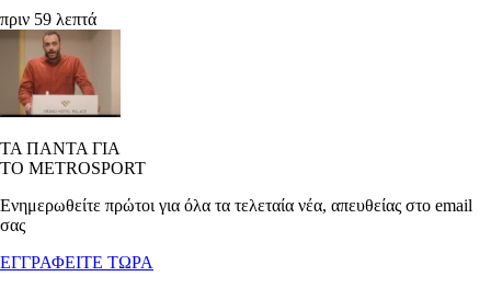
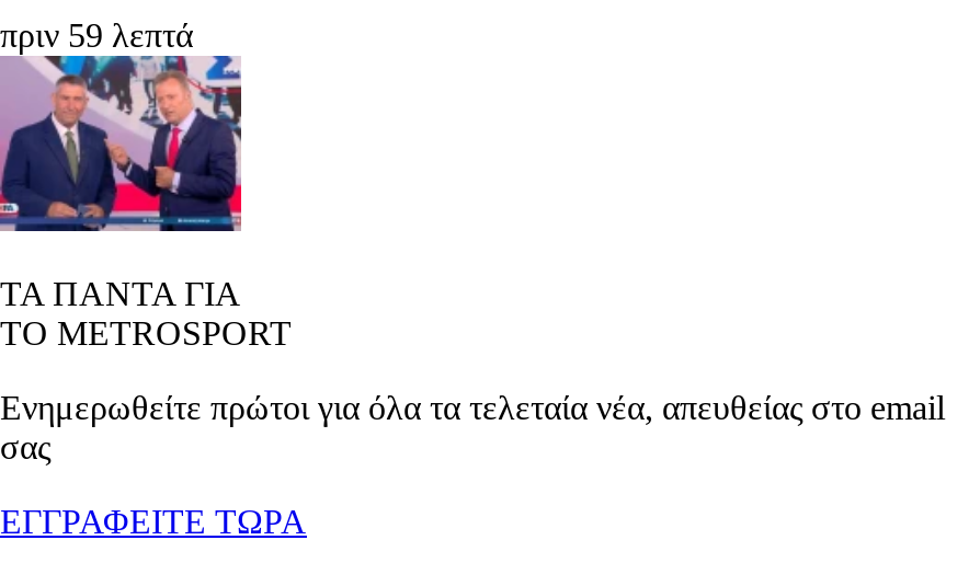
- [image]
+ [image]
